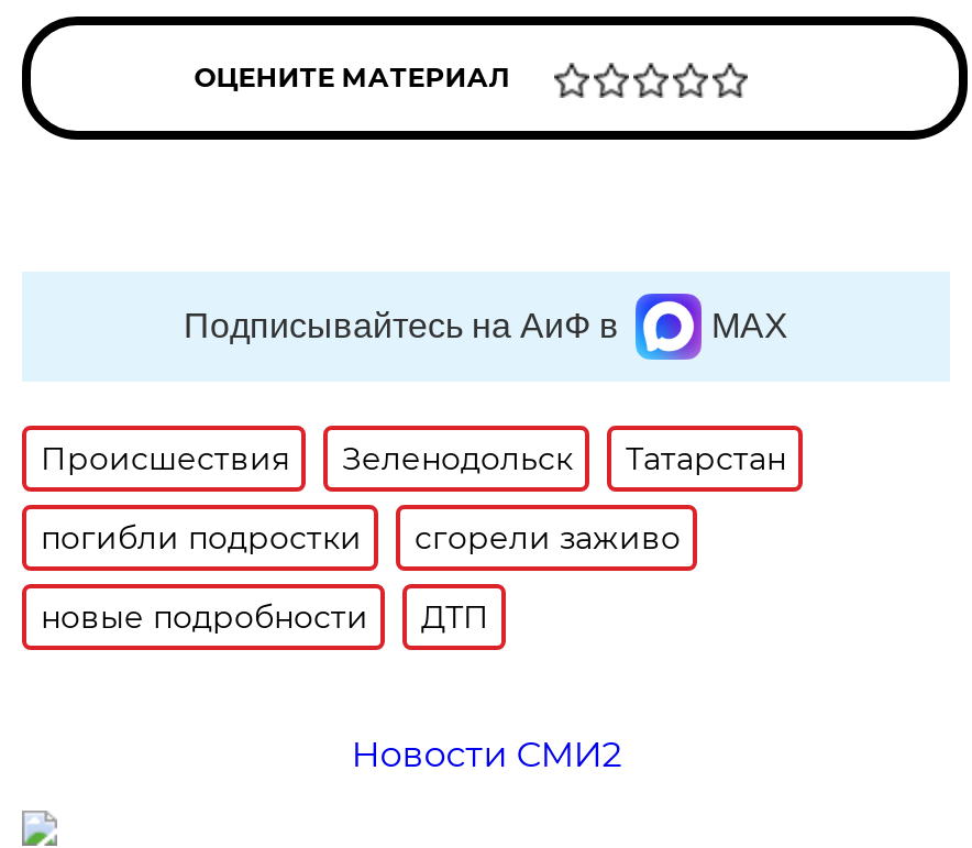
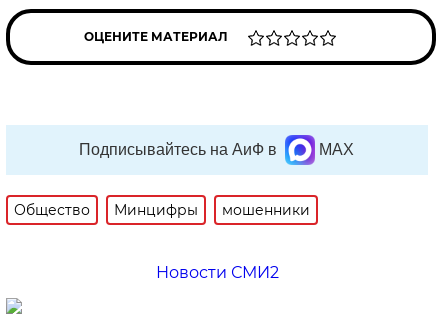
- Происшествия
- Зеленодольск
- Татарстан
- погибли подростки
- сгорели заживо
- новые подробности
- ДТП
+ Общество
+ Минцифры
+ мошенники
